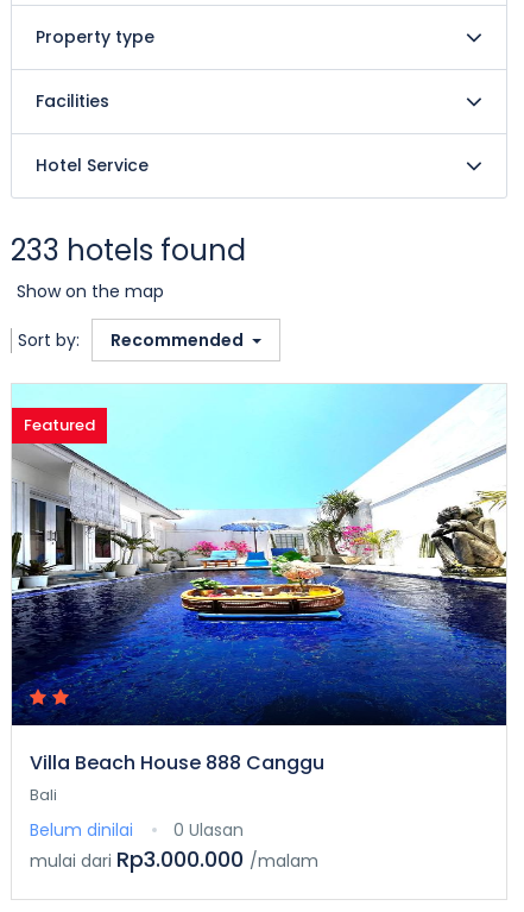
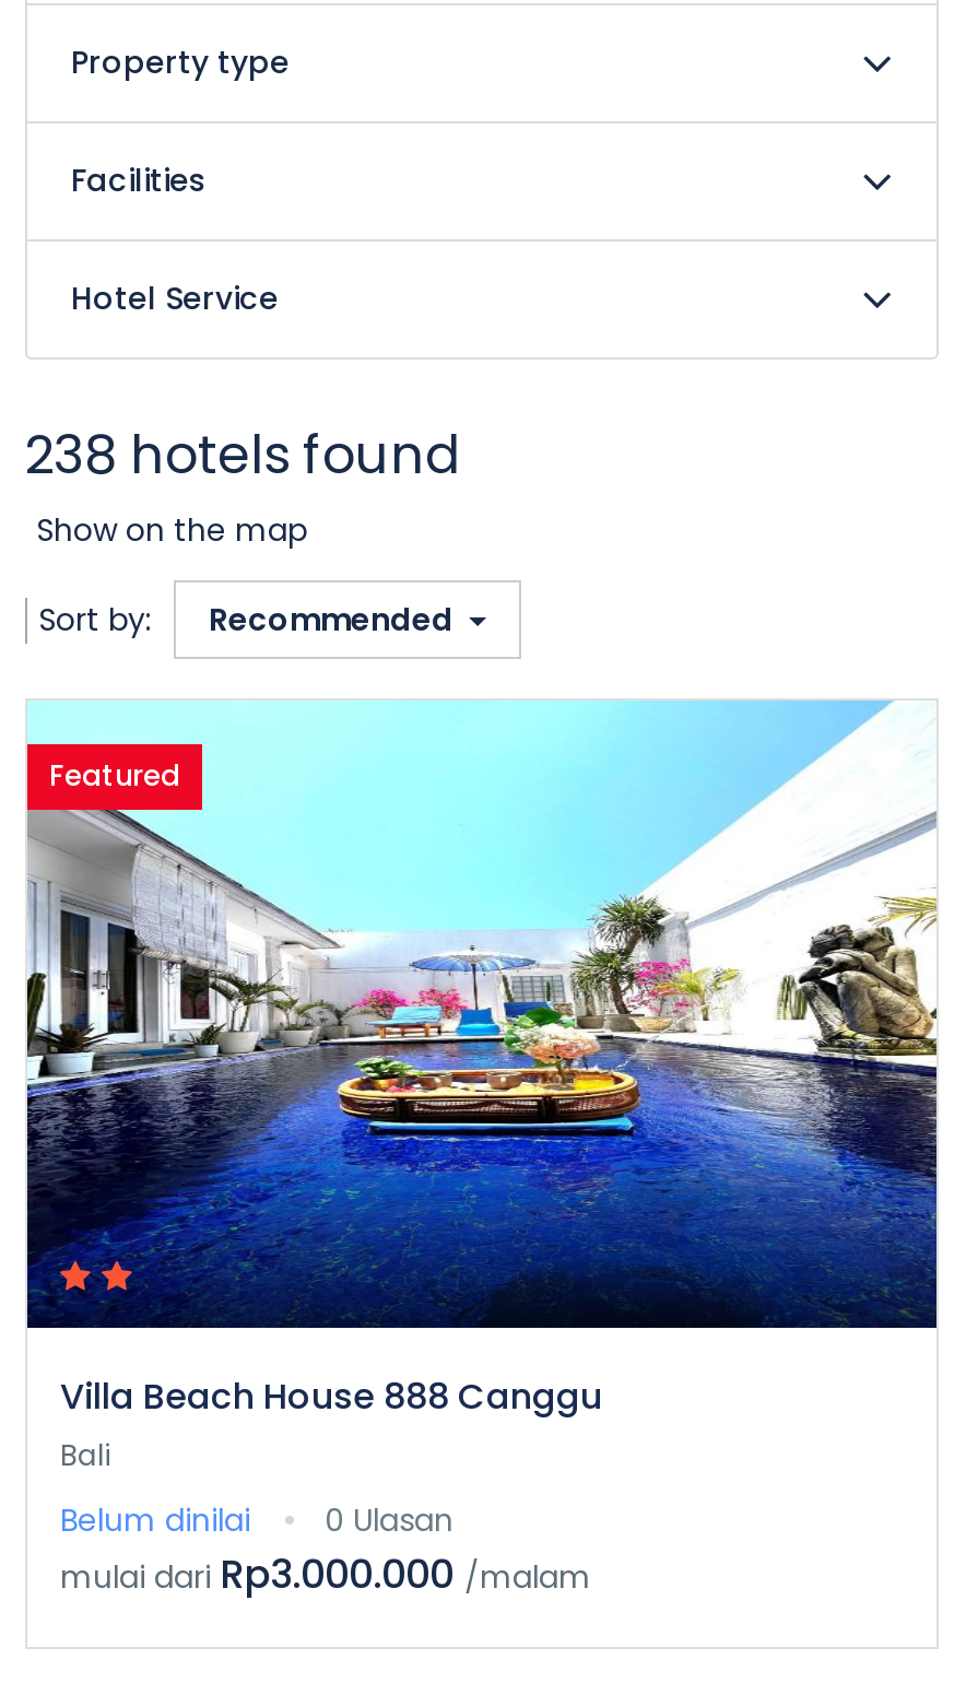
- 233 hotels found
+ 238 hotels found
